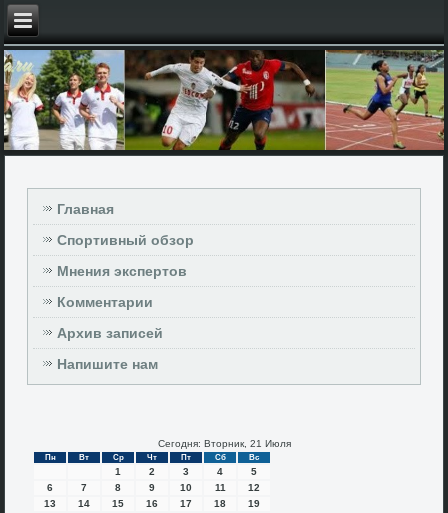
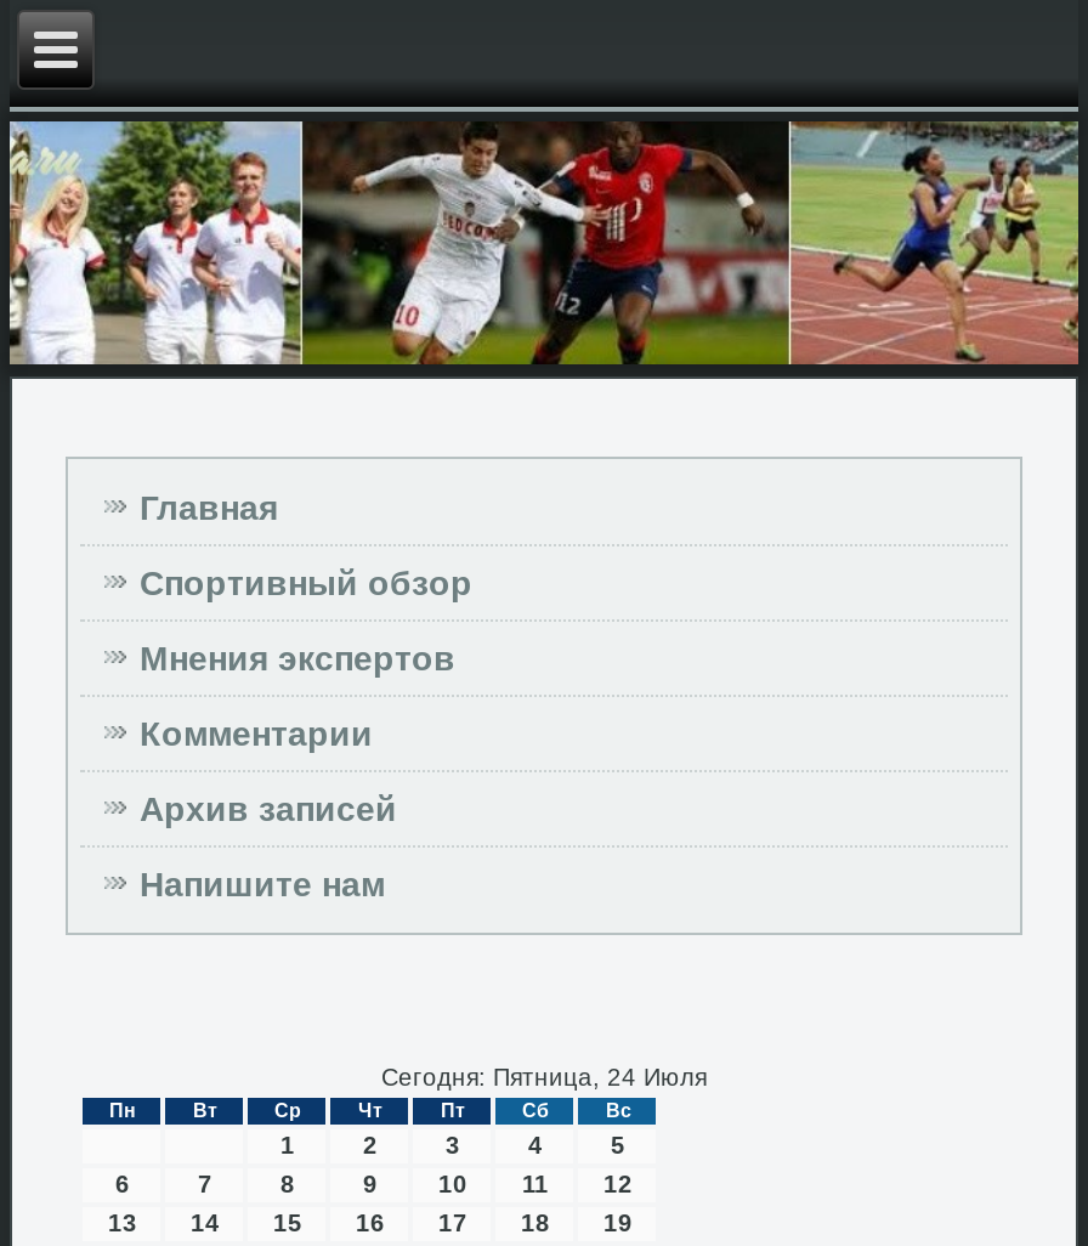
- Сегодня: Вторник, 21 Июля
+ Сегодня: Пятница, 24 Июля
